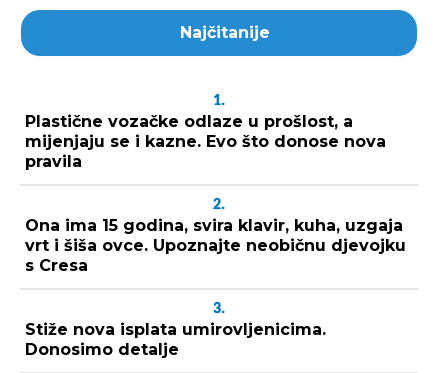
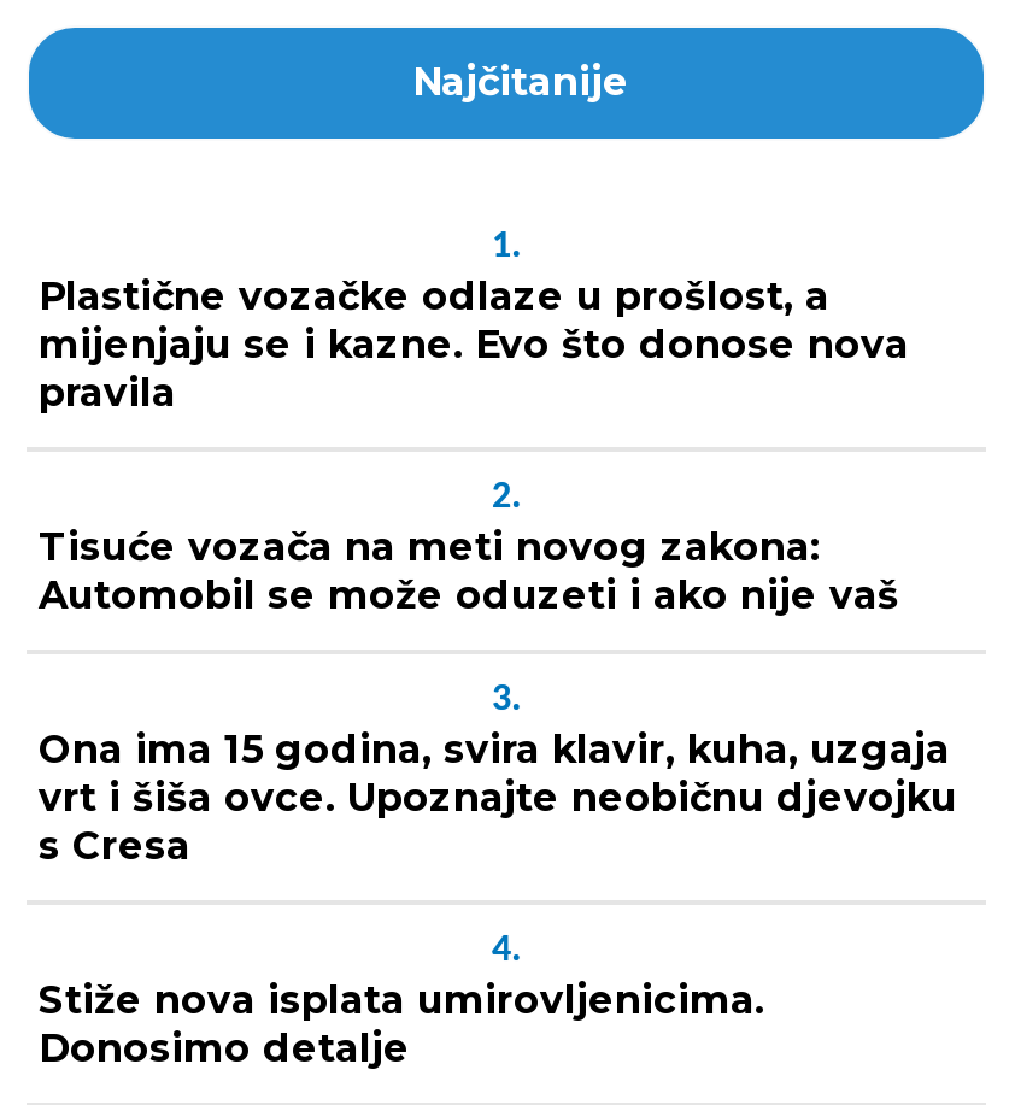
+ Tisuće vozača na meti novog zakona:
+ Automobil se može oduzeti i ako nije vaš
+ 3.

- 3.
+ 4.
